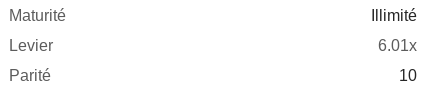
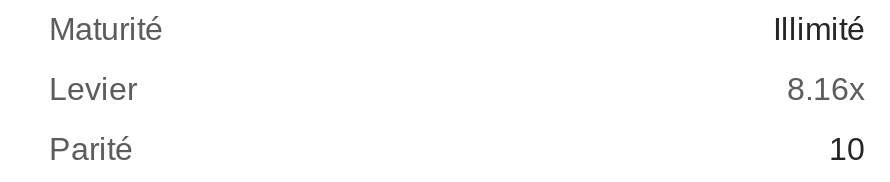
- 6.01x
+ 8.16x
